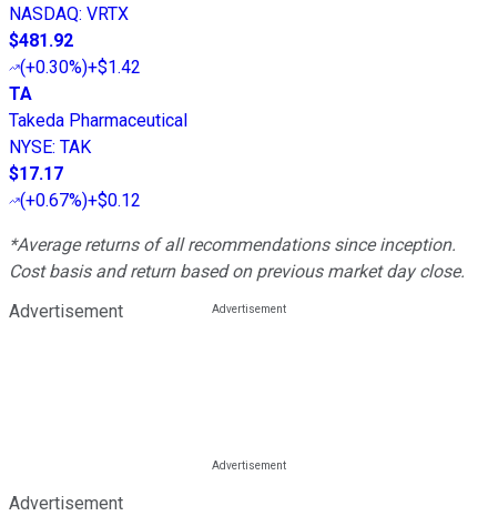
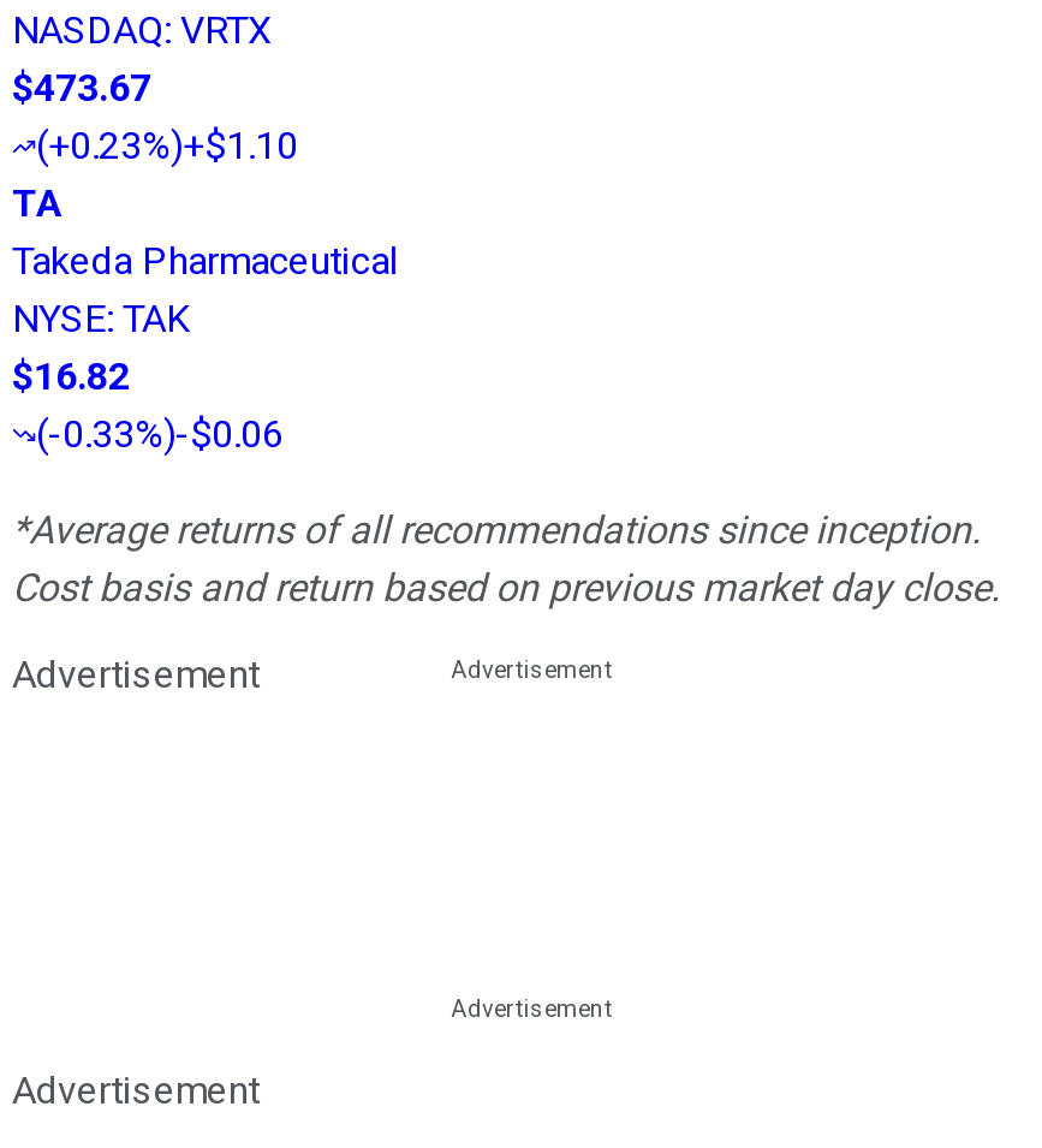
- $481.92
+ $473.67

- (+0.30%)+$1.42
+ (+0.23%)+$1.10

- $17.17
+ $16.82

- (+0.67%)+$0.12
+ (-0.33%)-$0.06
